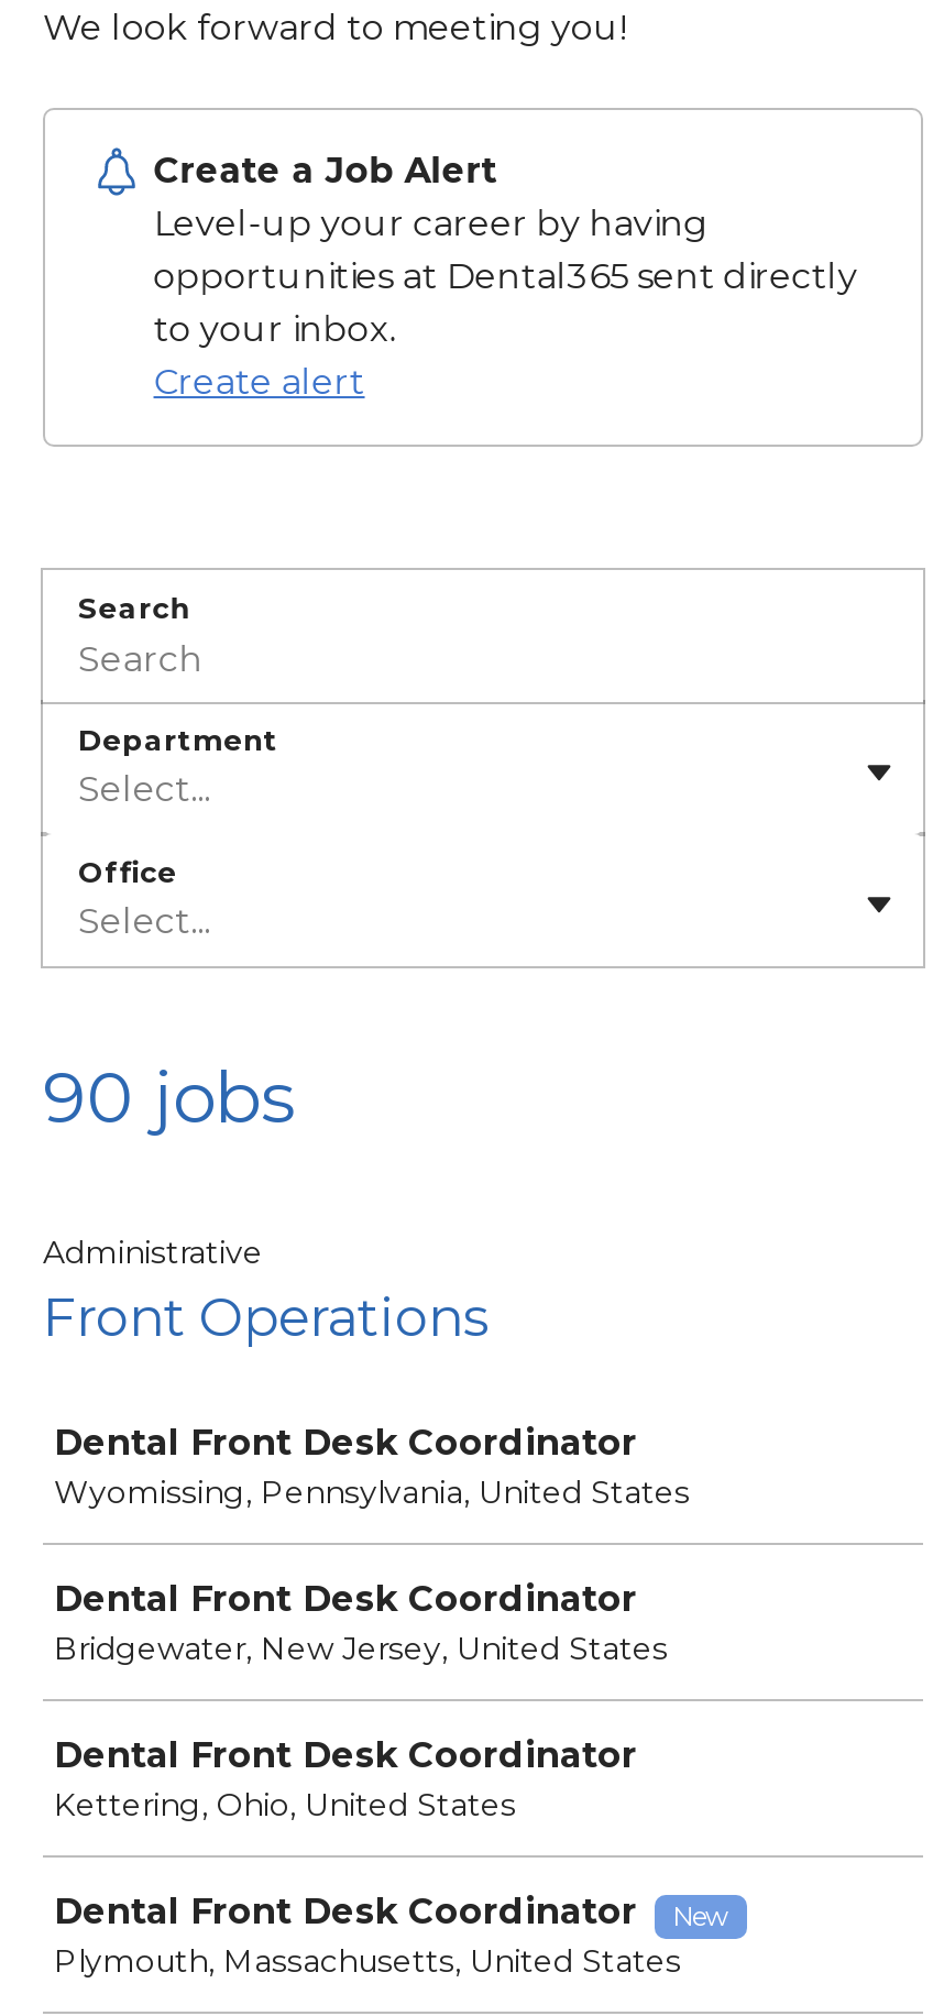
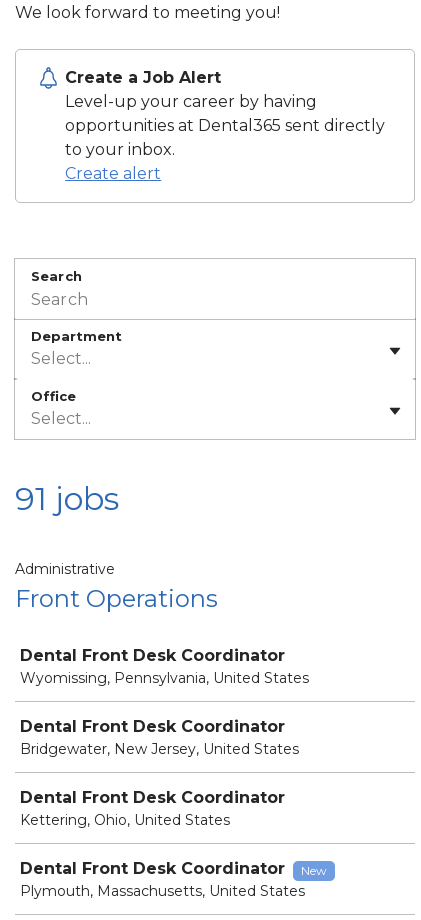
- 90 jobs
+ 91 jobs
